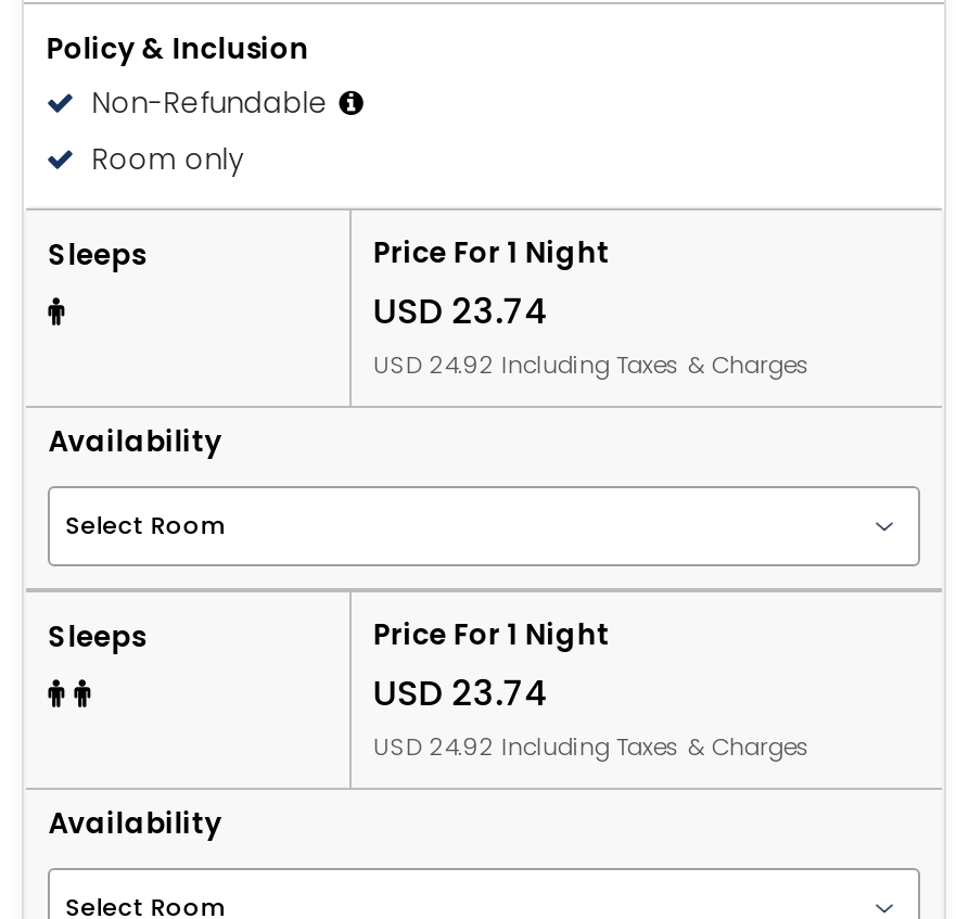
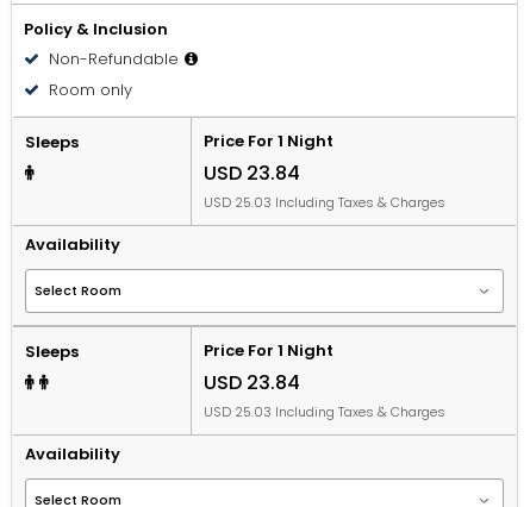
- USD 23.74
+ USD 23.84

- USD 24.92 Including Taxes & Charges
+ USD 25.03 Including Taxes & Charges

- USD 23.74
+ USD 23.84

- USD 24.92 Including Taxes & Charges
+ USD 25.03 Including Taxes & Charges
